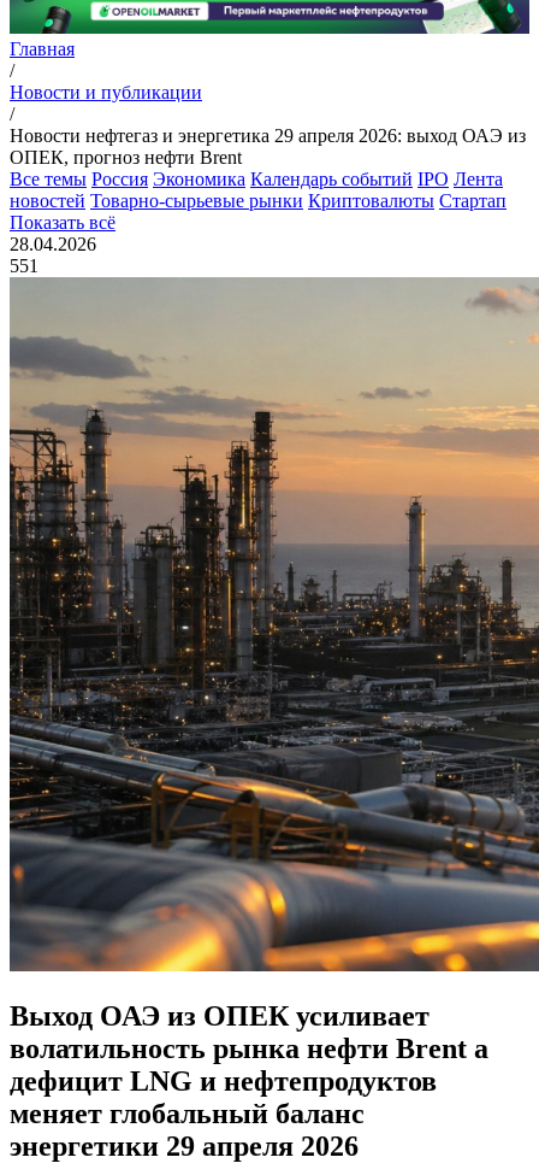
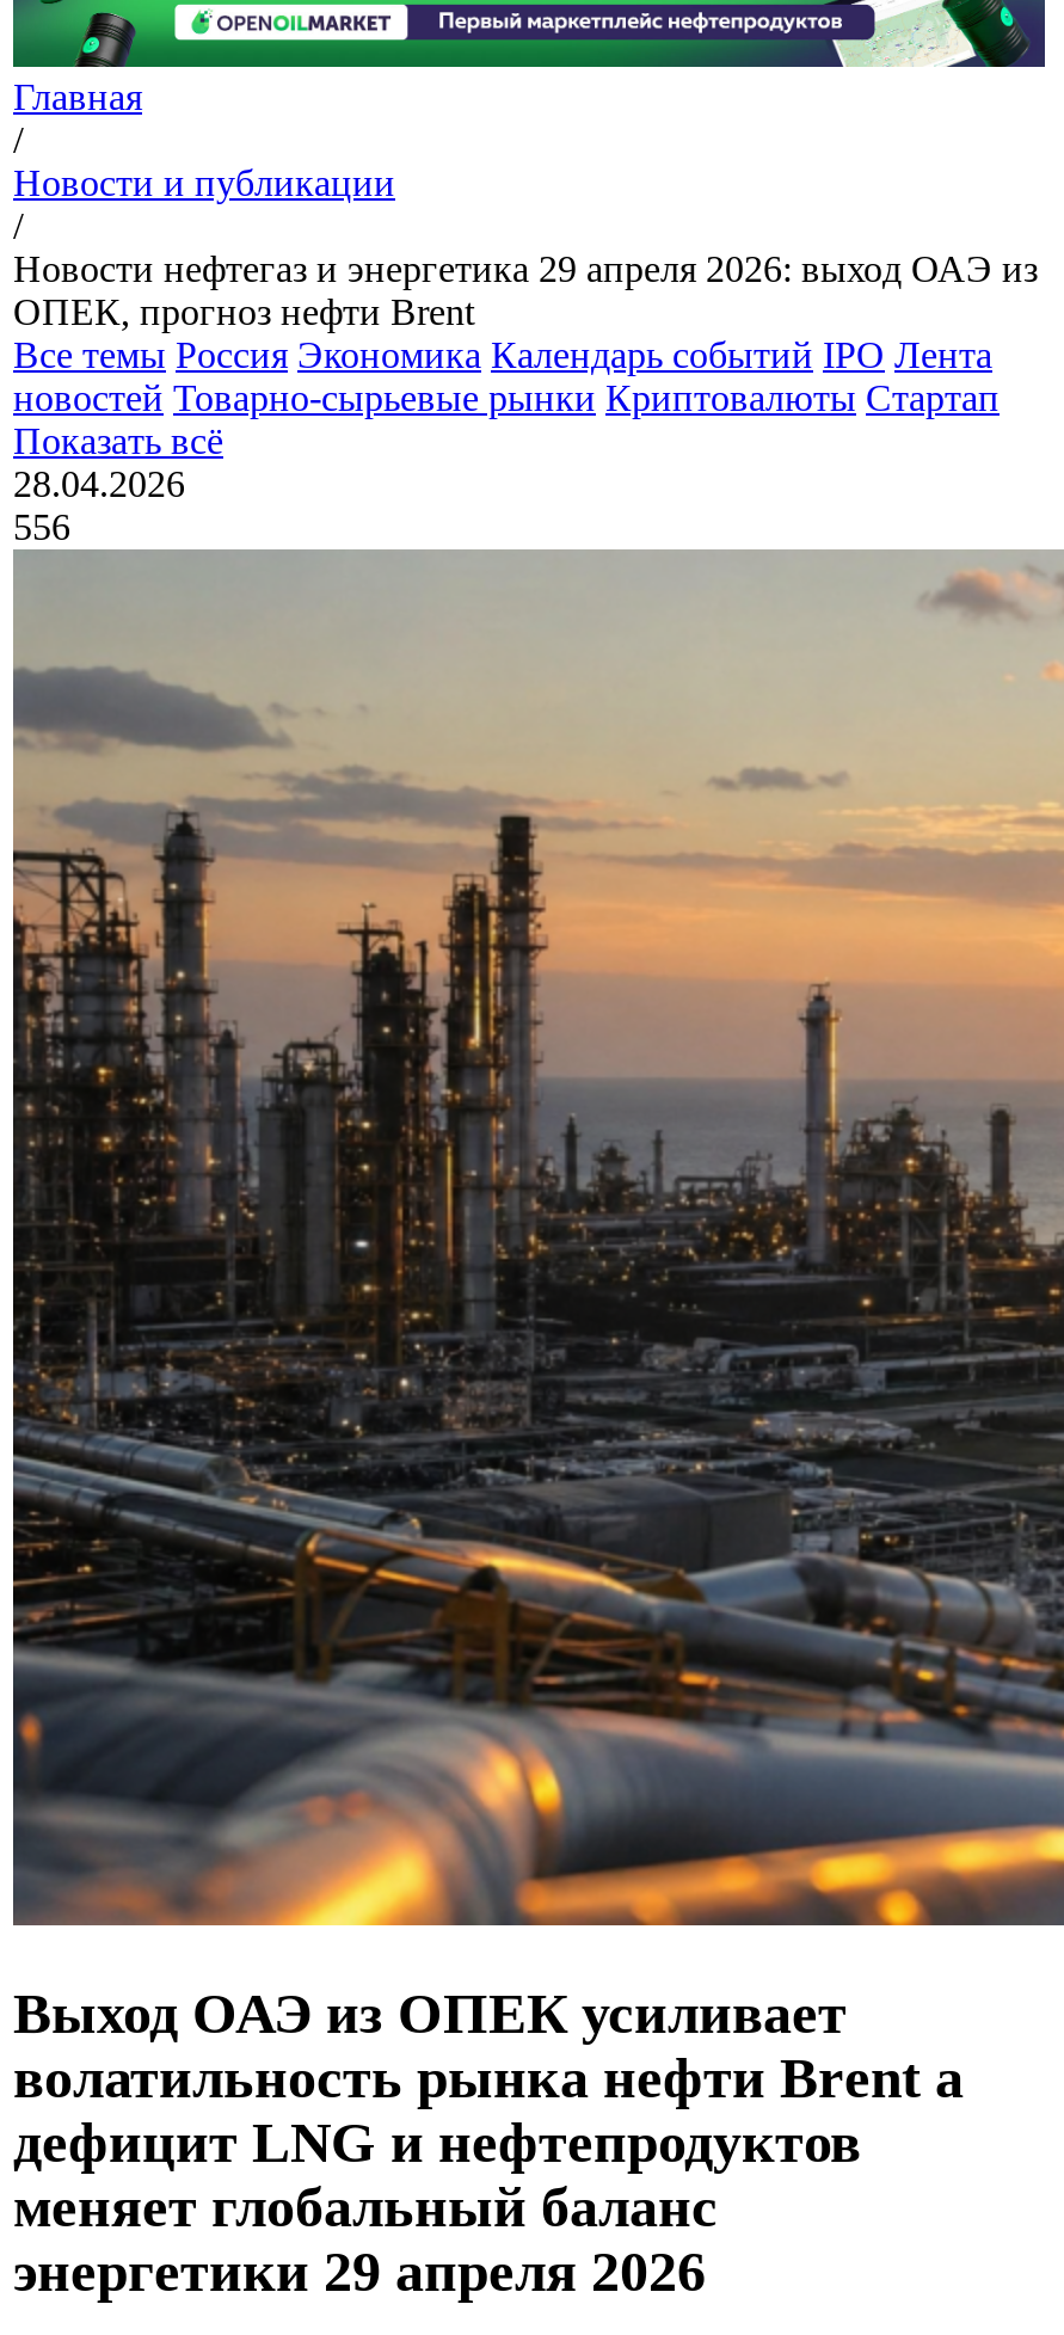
- 551
+ 556
